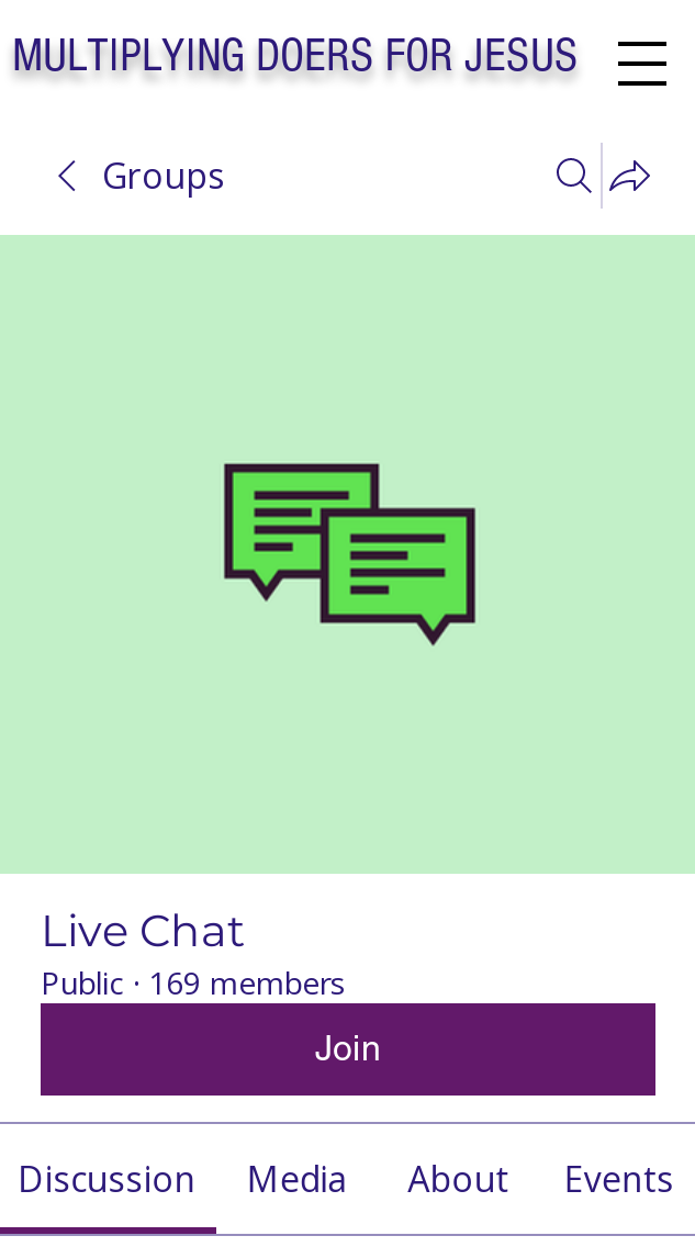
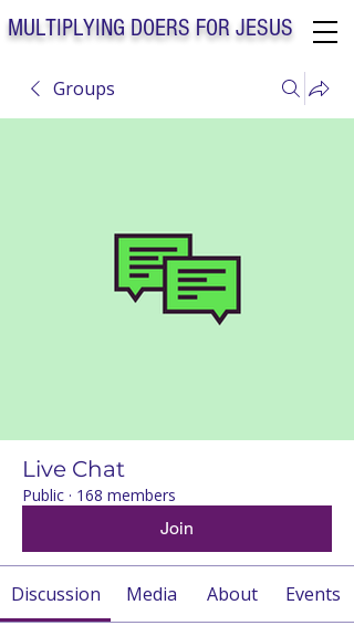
- Public · 169 members
+ Public · 168 members
